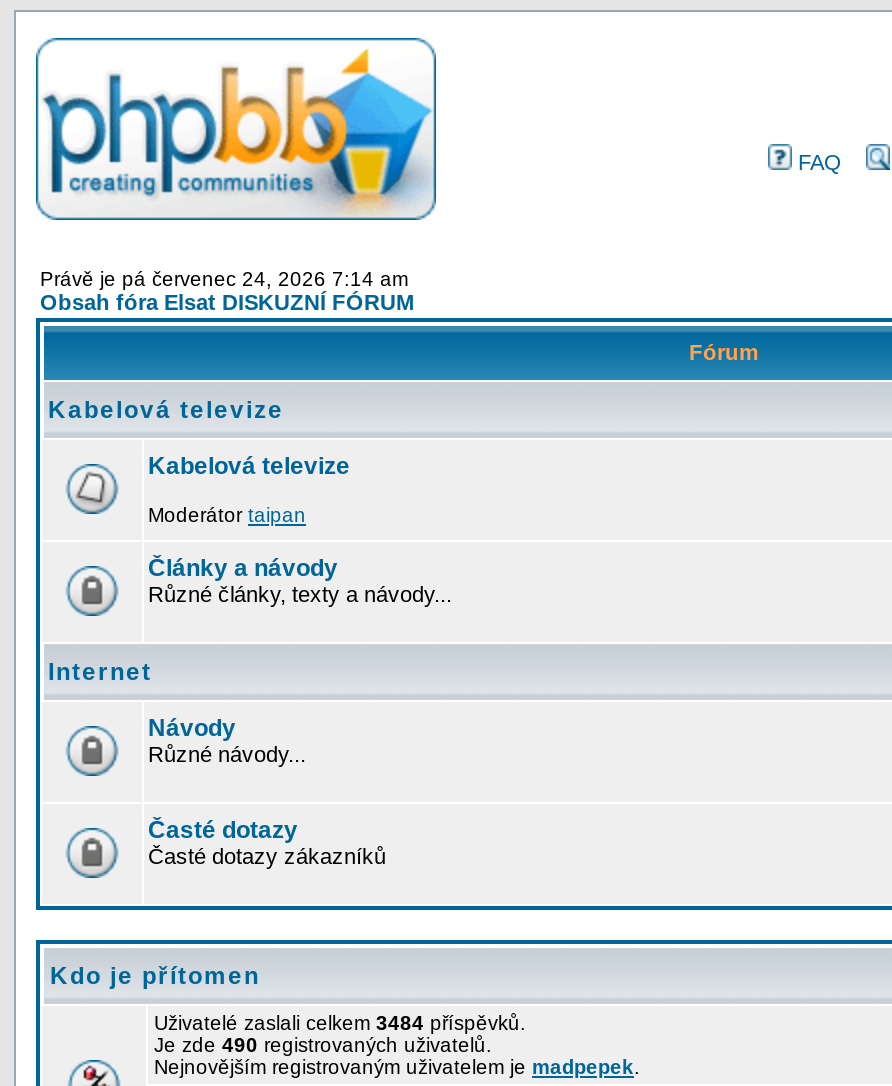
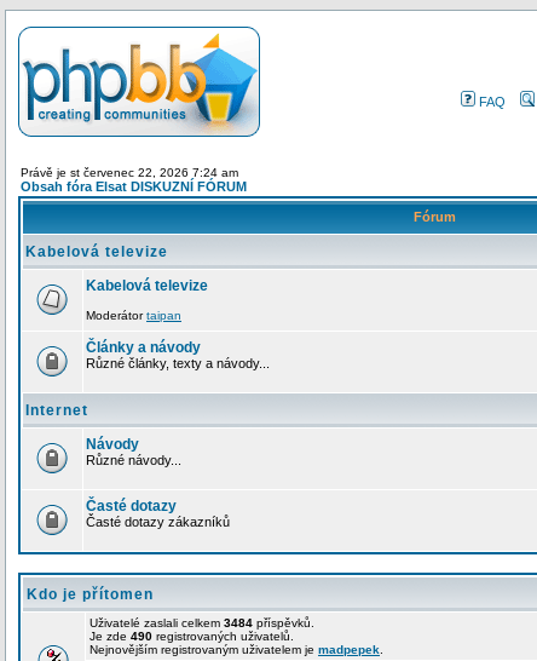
- Právě je pá červenec 24, 2026 7:14 am
+ Právě je st červenec 22, 2026 7:24 am
